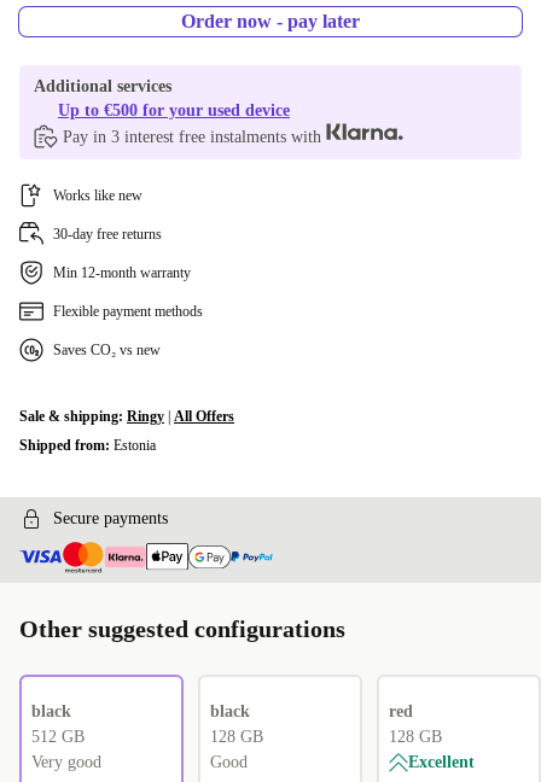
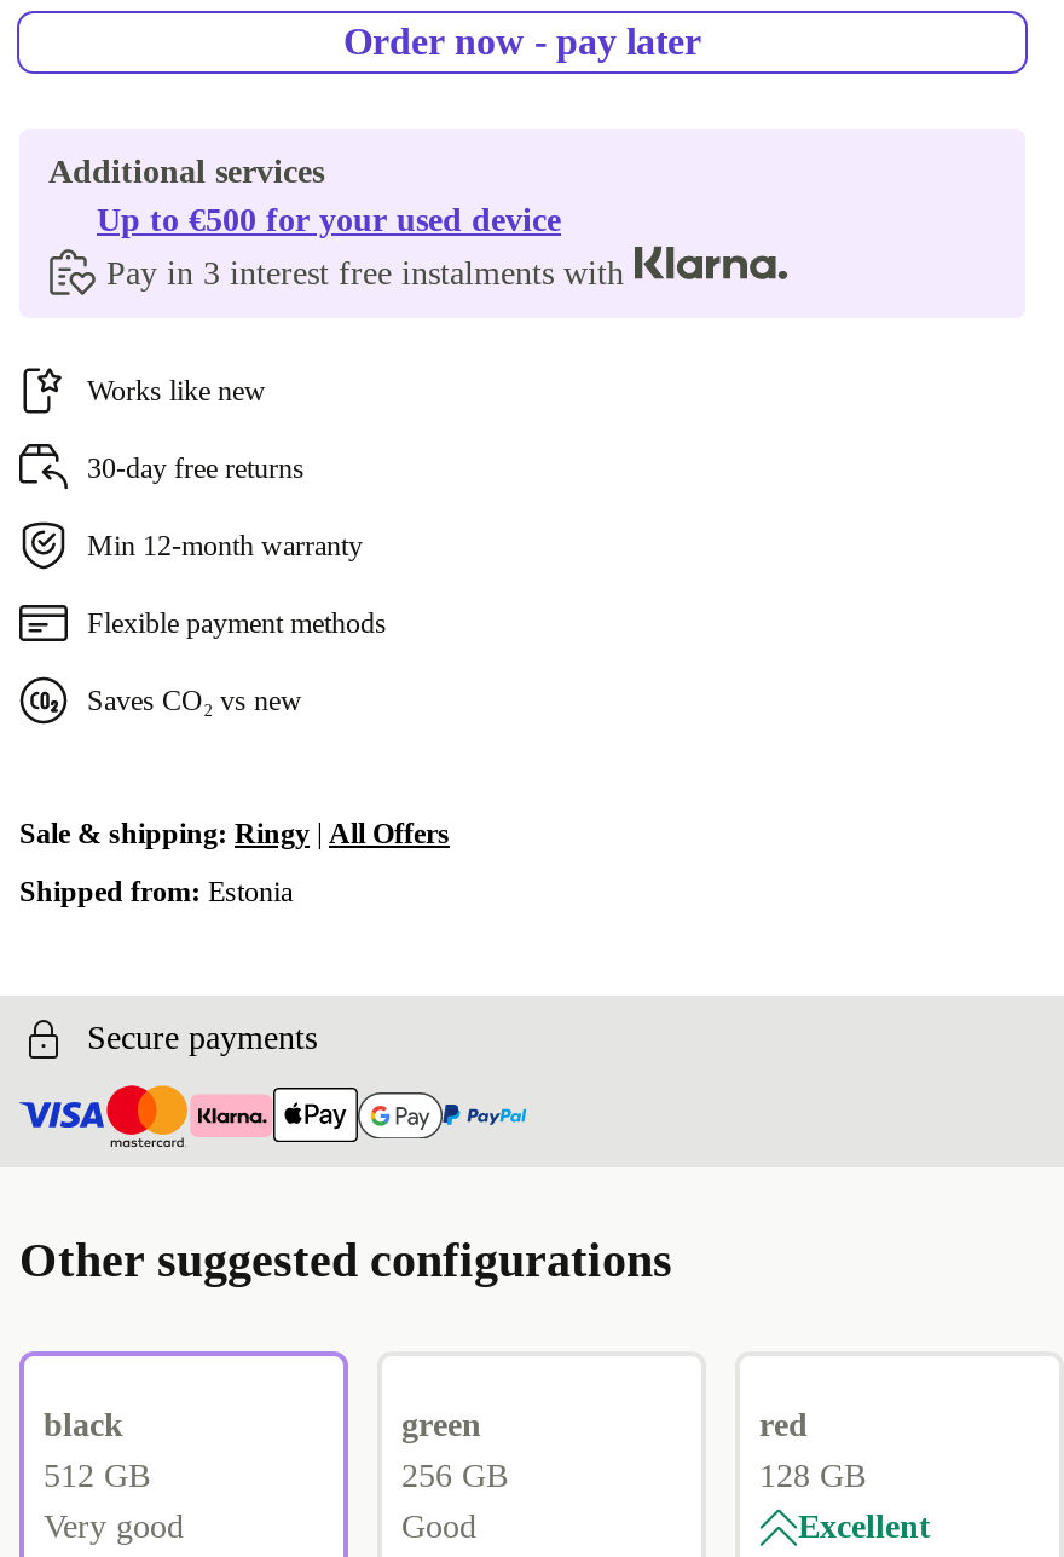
- black
- 128 GB
+ green
+ 256 GB
